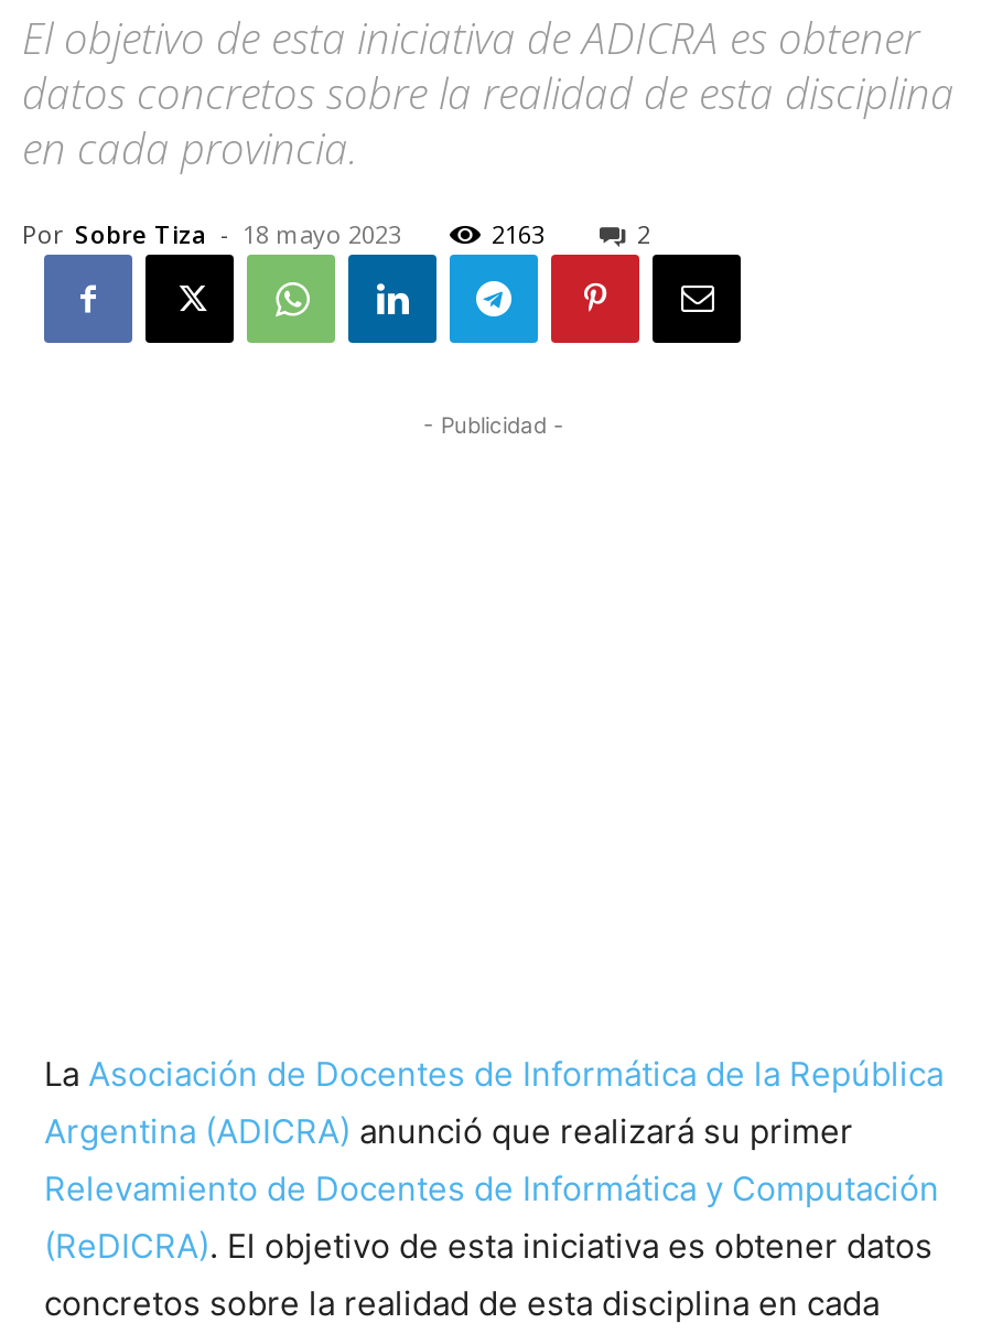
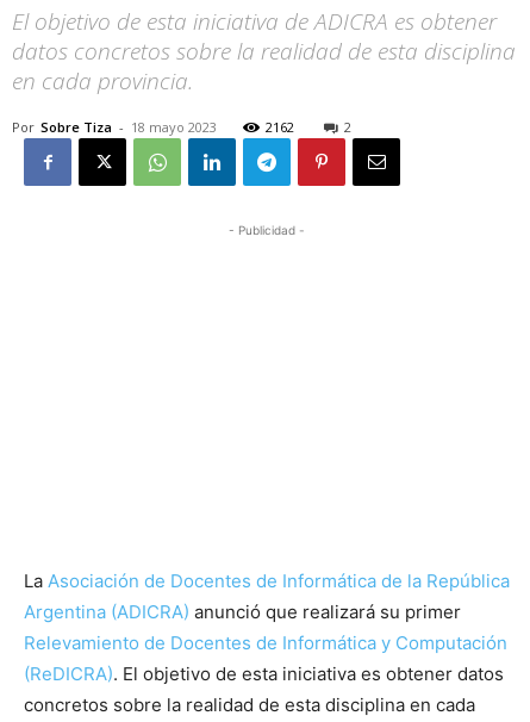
- 2163
+ 2162
